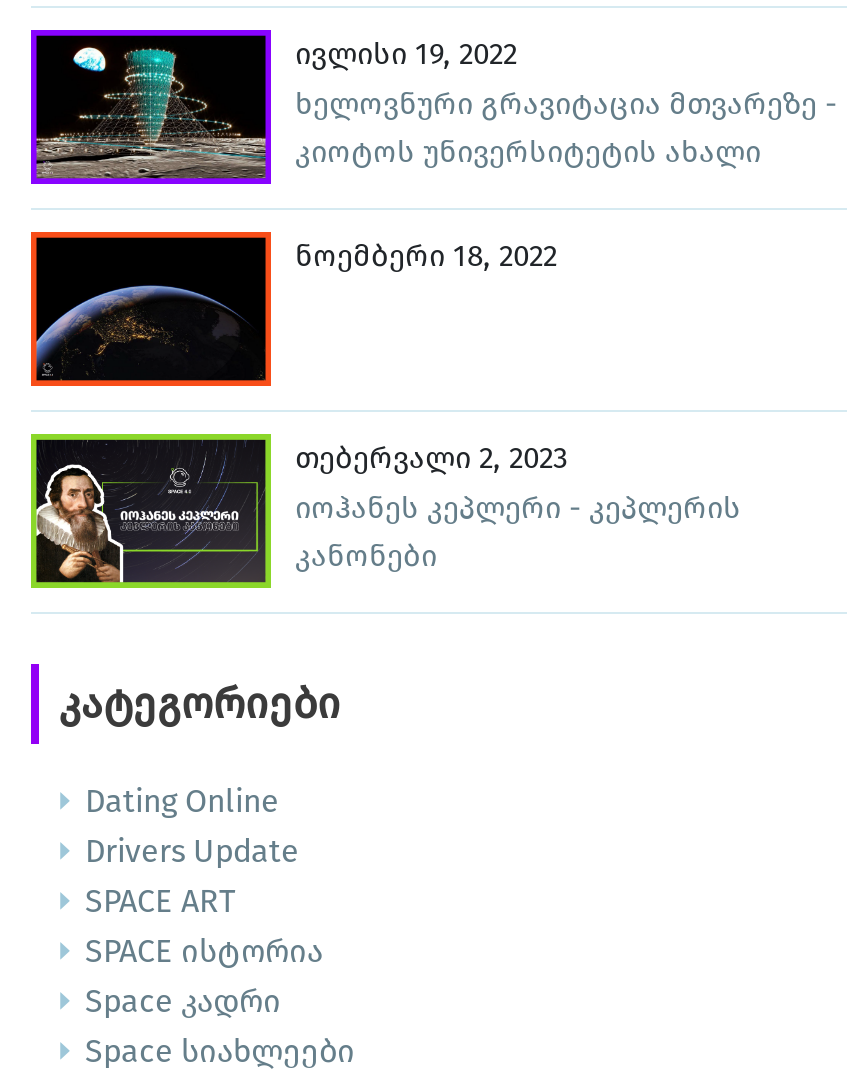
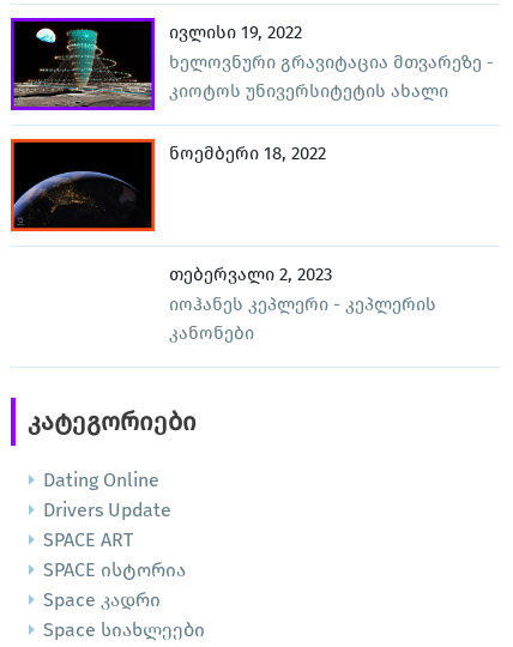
- [image]
